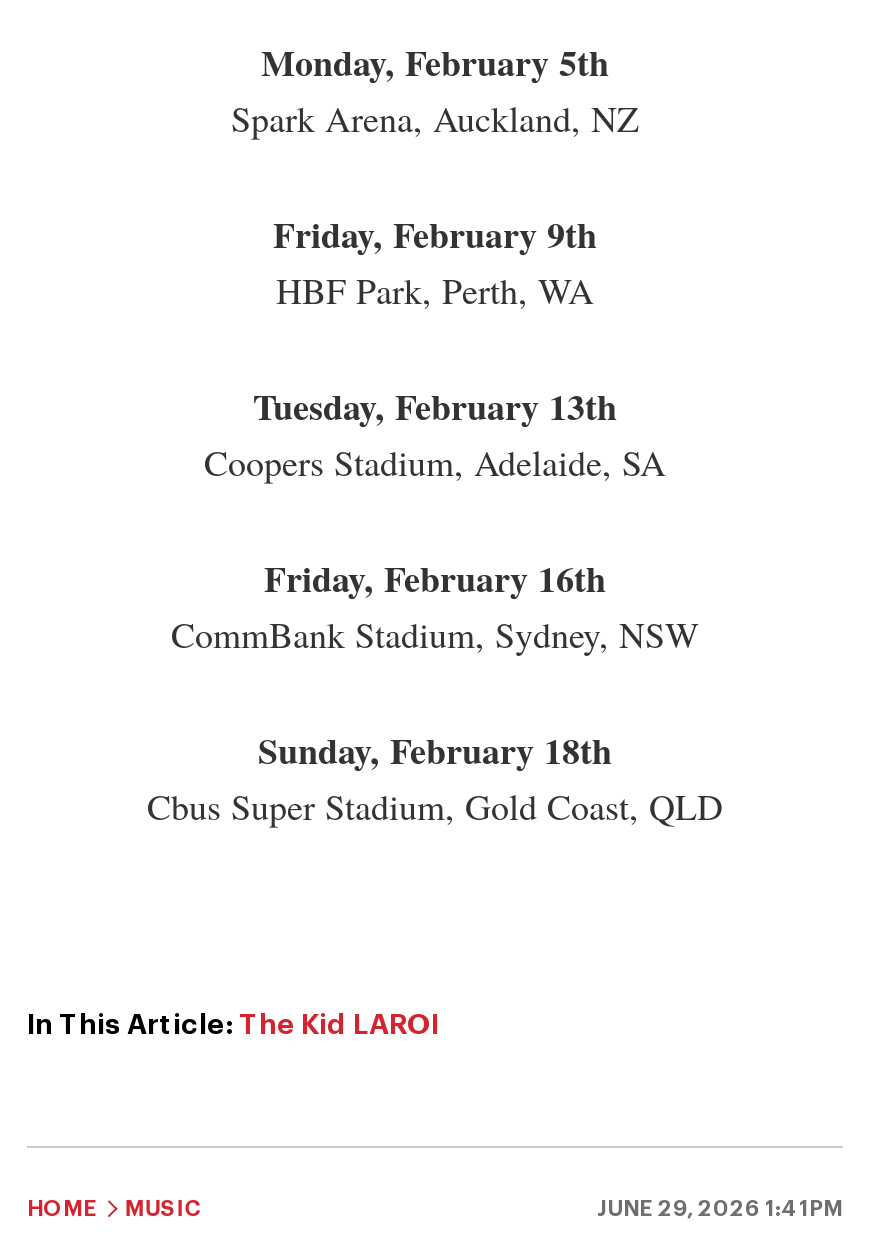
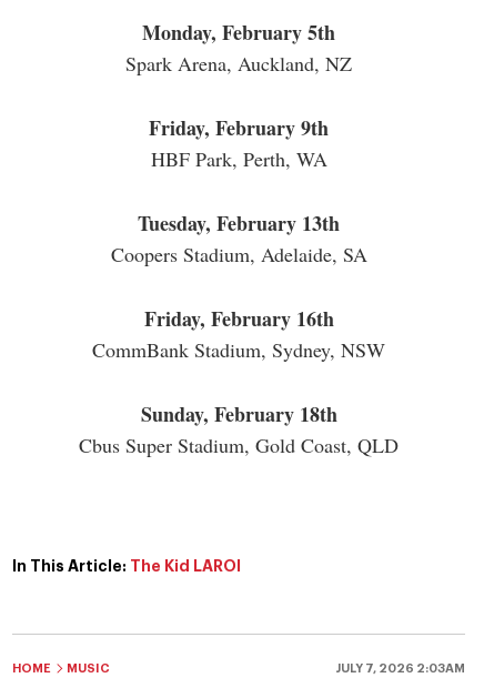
- JUNE 29, 2026 1:41PM
+ JULY 7, 2026 2:03AM
